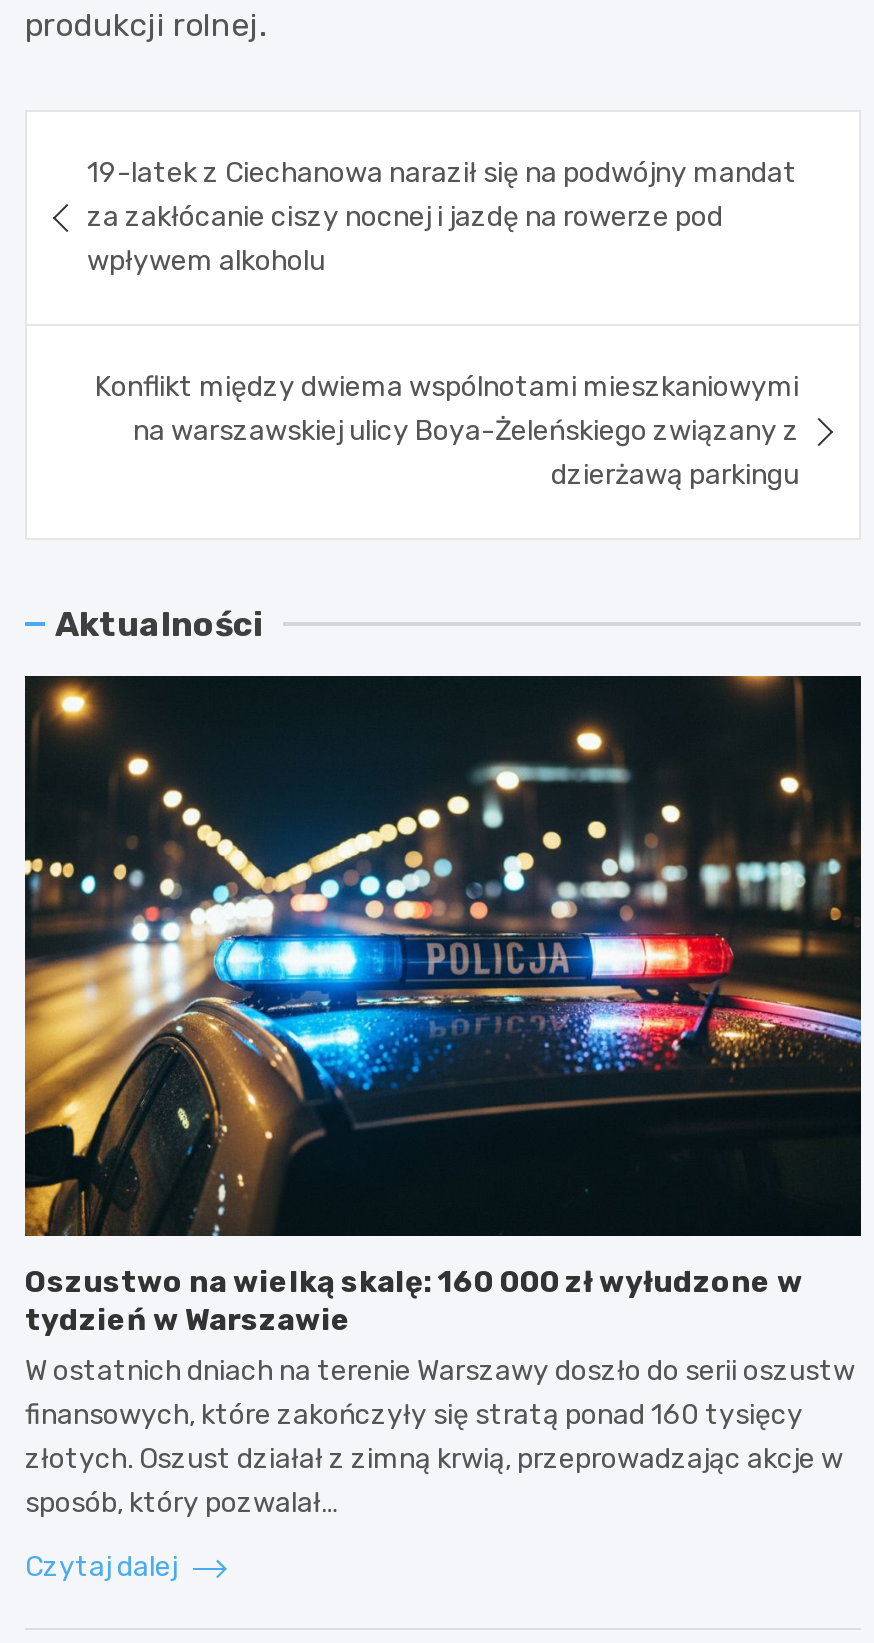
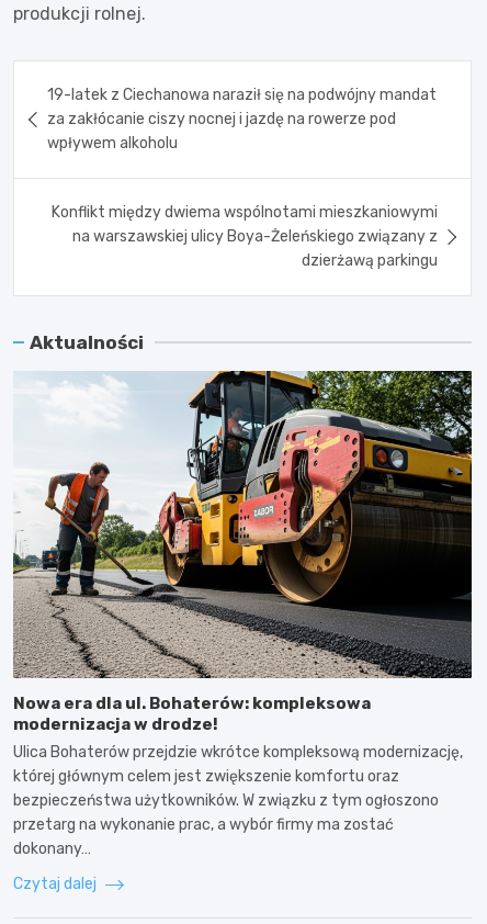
- [image]
- Oszustwo na wielką skalę: 160 000 zł wyłudzone w
- tydzień w Warszawie
- W ostatnich dniach na terenie Warszawy doszło do serii oszustw
- finansowych, które zakończyły się stratą ponad 160 tysięcy
- złotych. Oszust działał z zimną krwią, przeprowadzając akcje w
- sposób, który pozwalał…
+ [image]
+ Nowa era dla ul. Bohaterów: kompleksowa
+ modernizacja w drodze!
+ Ulica Bohaterów przejdzie wkrótce kompleksową modernizację,
+ której głównym celem jest zwiększenie komfortu oraz
+ bezpieczeństwa użytkowników. W związku z tym ogłoszono
+ przetarg na wykonanie prac, a wybór firmy ma zostać
+ dokonany…
